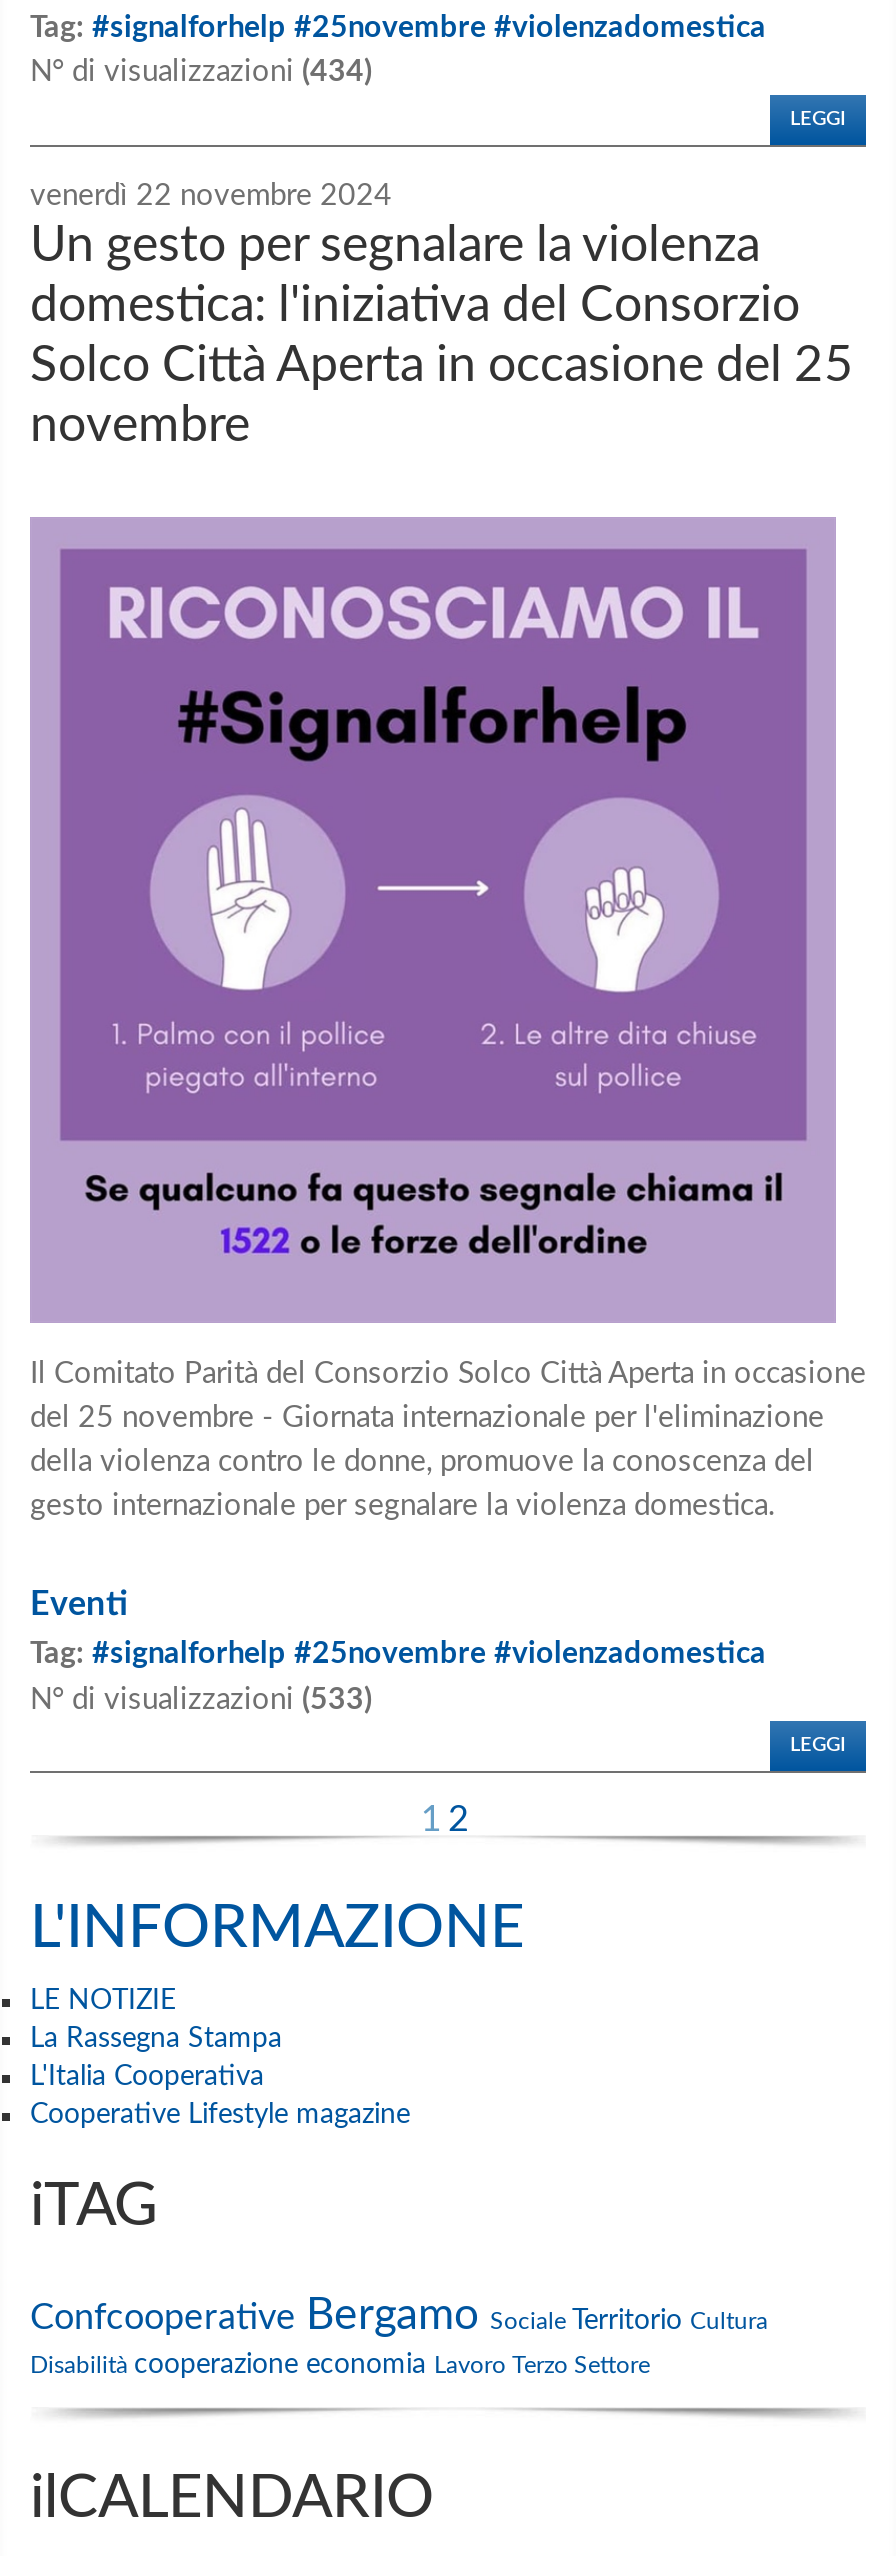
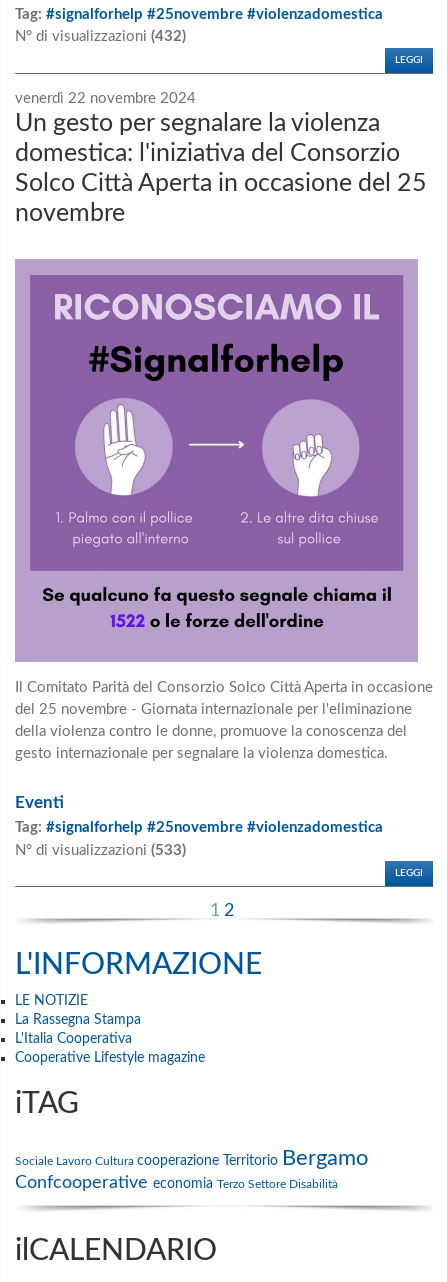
- N° di visualizzazioni (434)
+ N° di visualizzazioni (432)

- Confcooperative Bergamo SocialeTerritorio Cultura
- Disabilità cooperazione economia Lavoro Terzo Settore
+ Sociale Lavoro Cultura cooperazione Territorio Bergamo
+ Confcooperative economia Terzo Settore Disabilità
